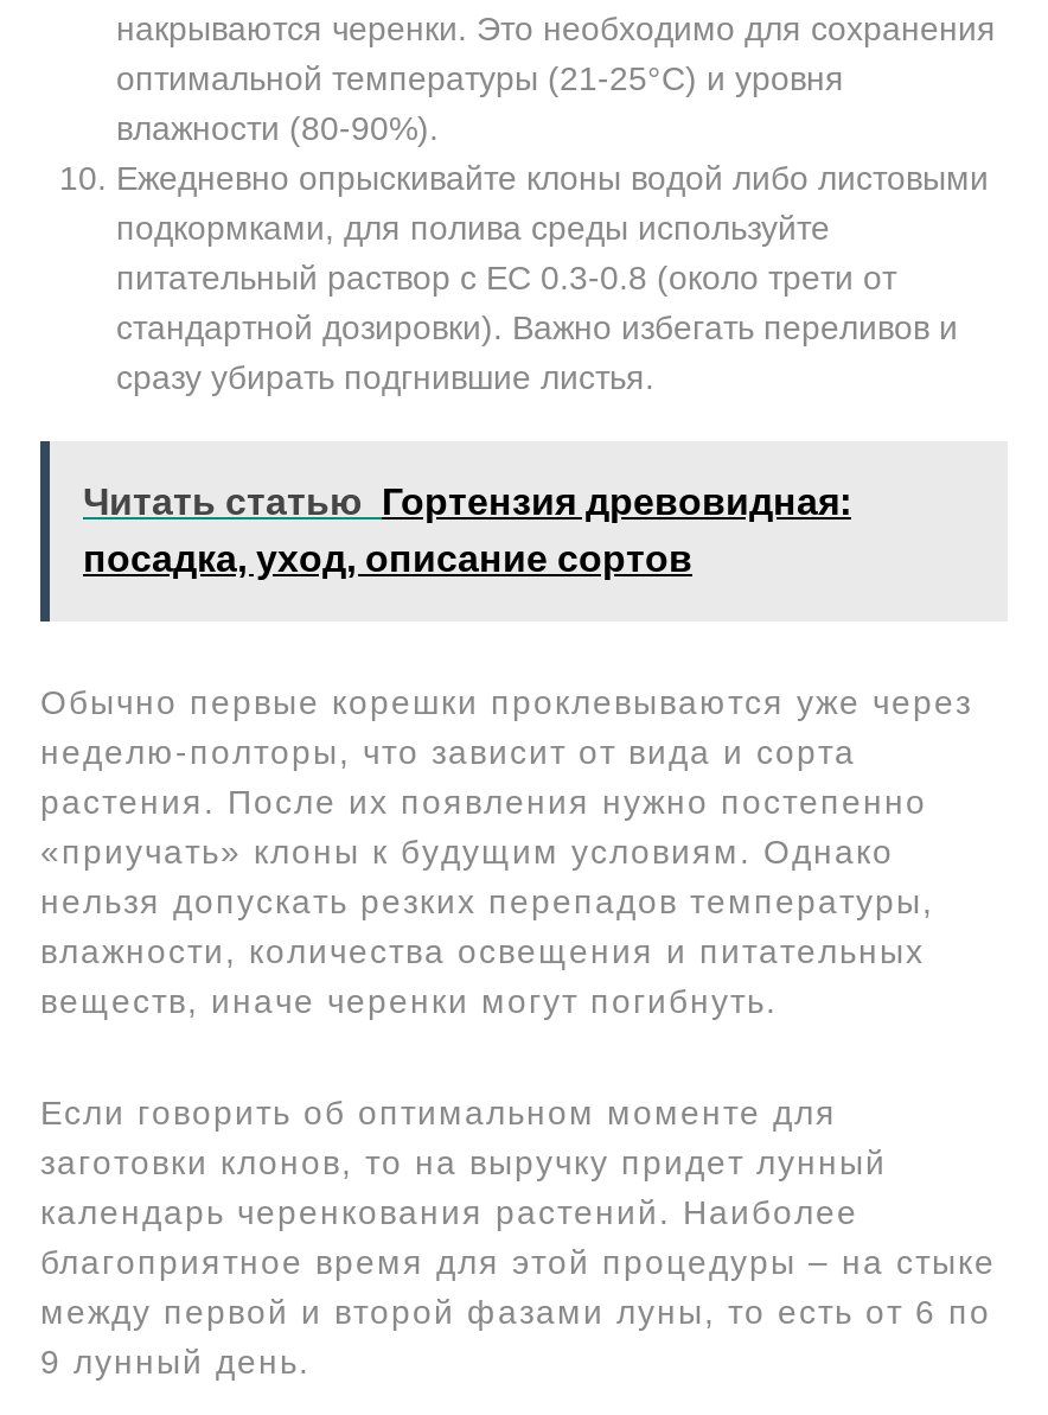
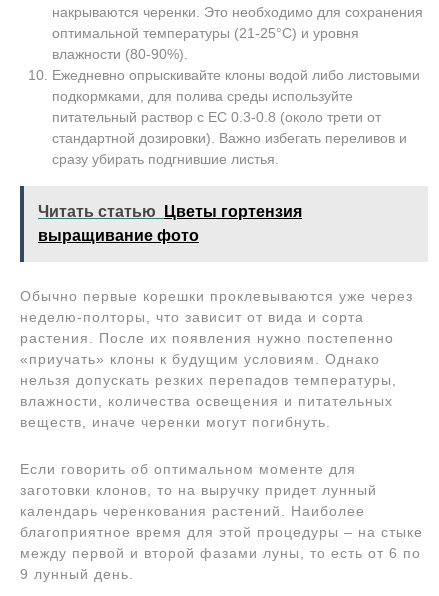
- Читать статью Гортензия древовидная:
- посадка, уход, описание сортов
+ Читать статью Цветы гортензия
+ выращивание фото
